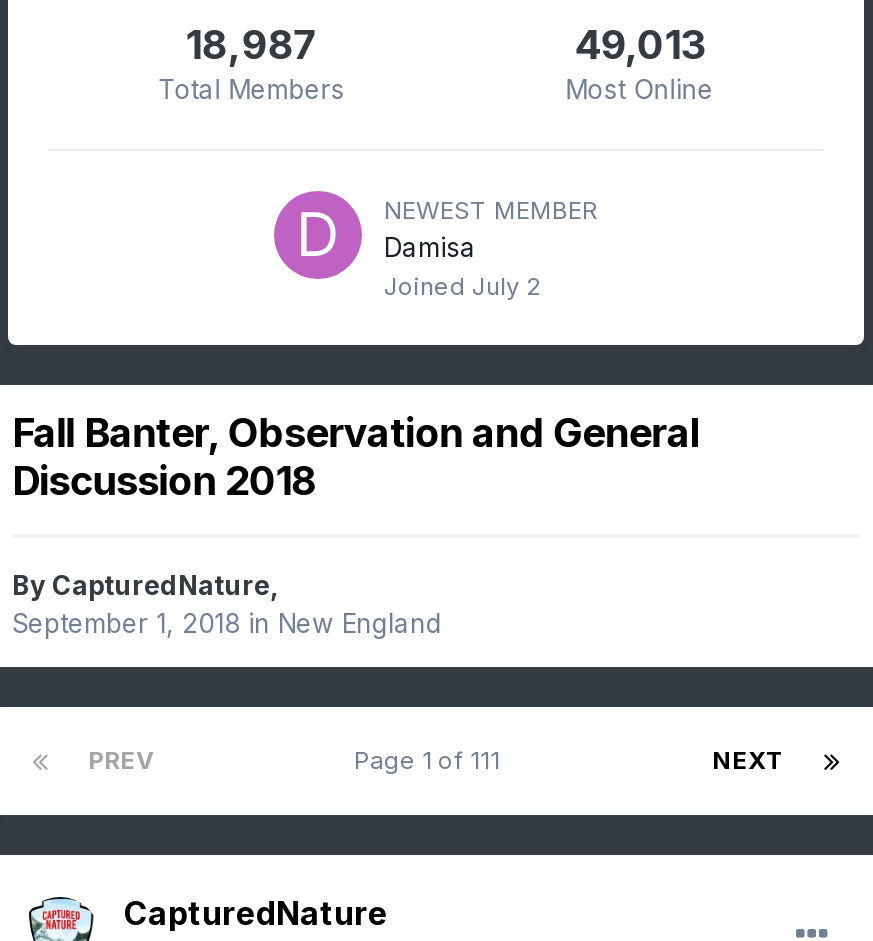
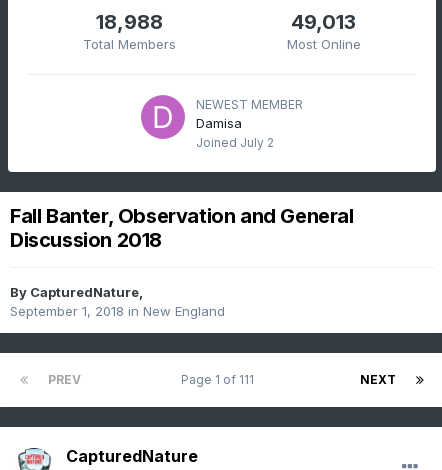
- 18,987
+ 18,988
